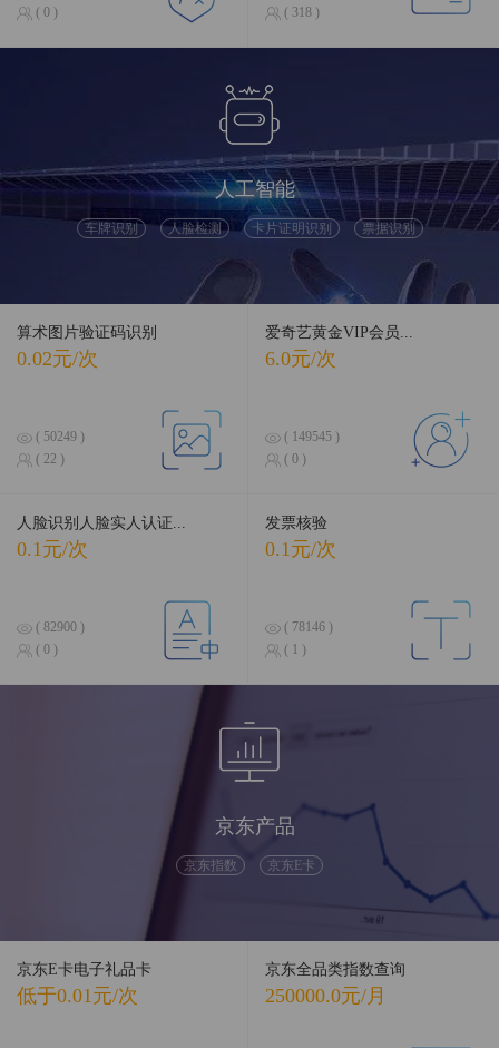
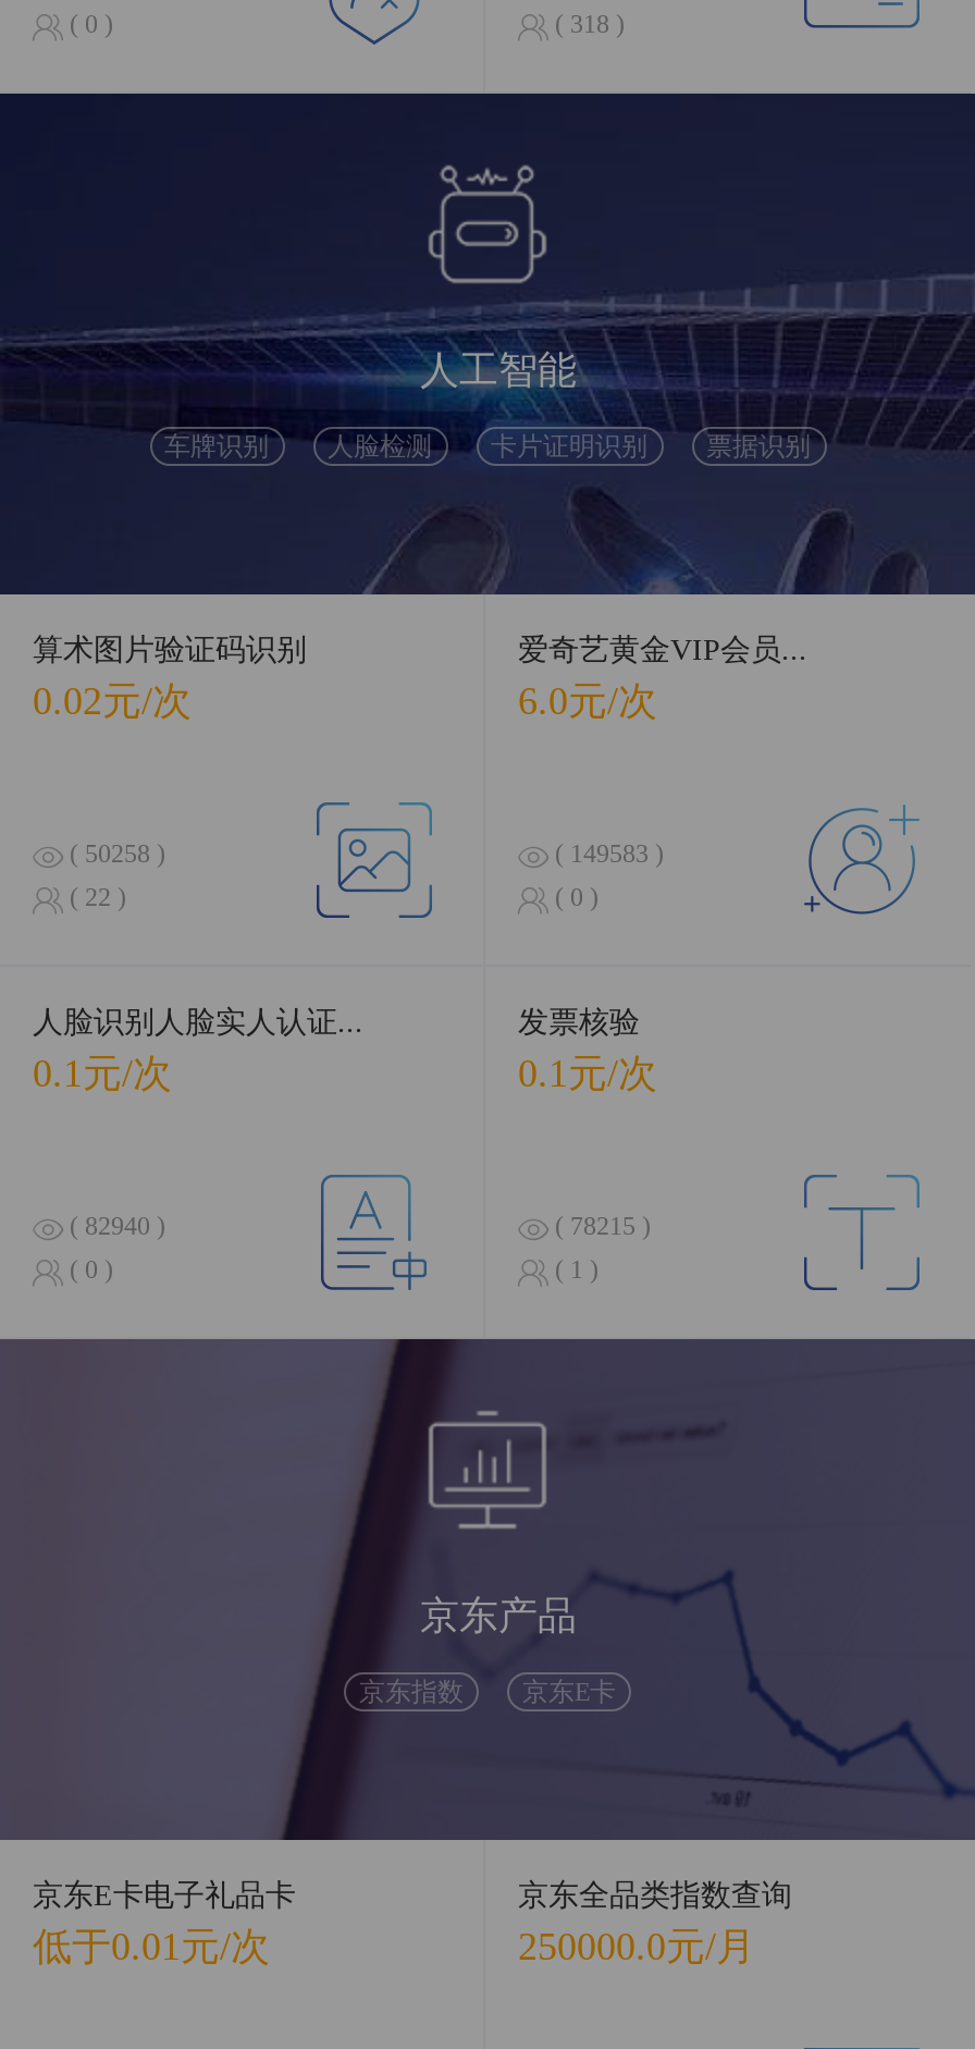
- ( 50249 )
+ ( 50258 )

- ( 149545 )
+ ( 149583 )

- ( 82900 )
+ ( 82940 )

- ( 78146 )
+ ( 78215 )
